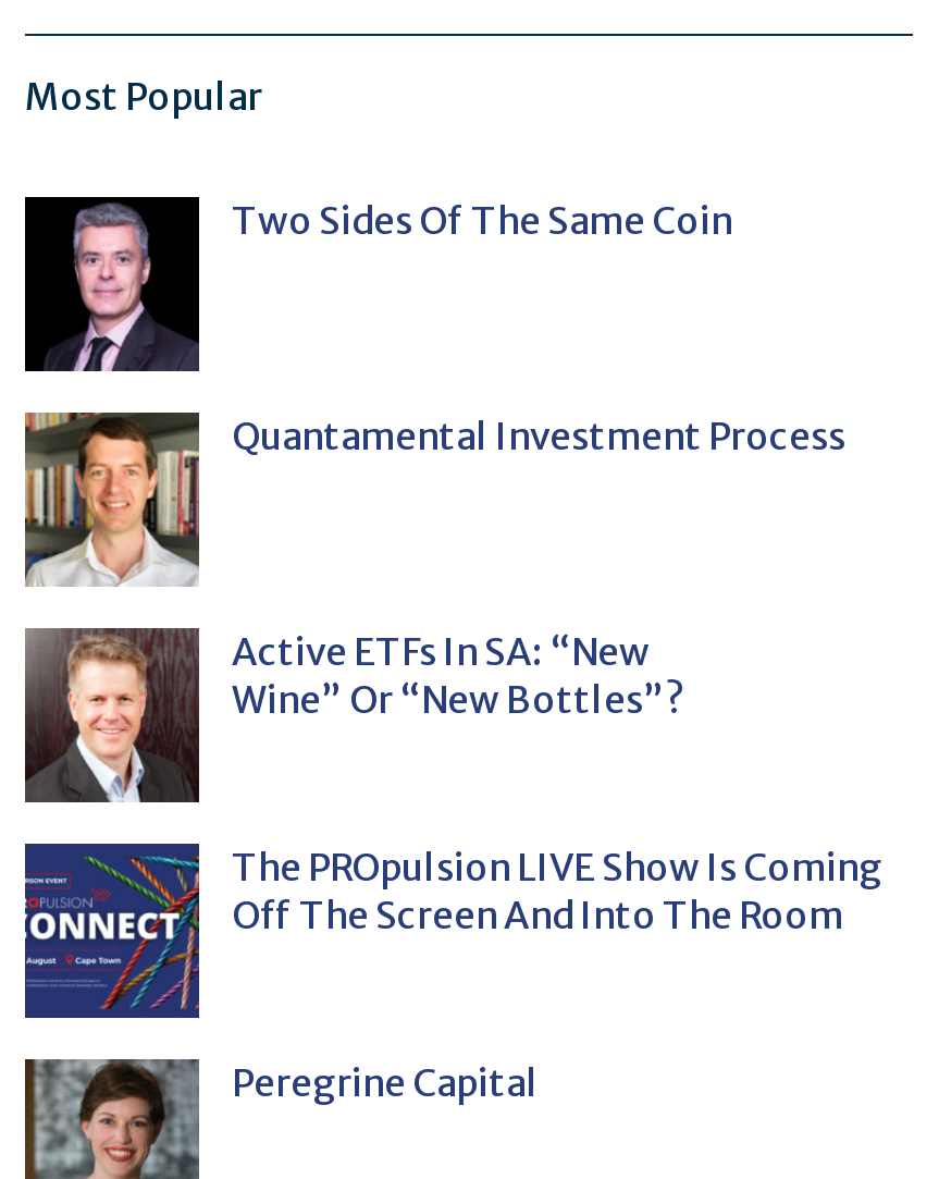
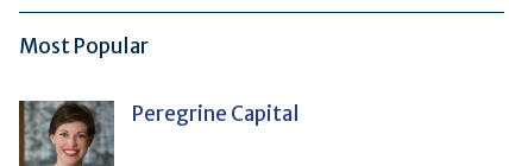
- [image]
- Two Sides Of The Same Coin

- [image]
- Quantamental Investment Process

- [image]
- Active ETFs In SA: “new
- Wine” Or “new Bottles”?
- The PROpulsion LIVE Show Is Coming
- Off The Screen And Into The Room

- [image]
